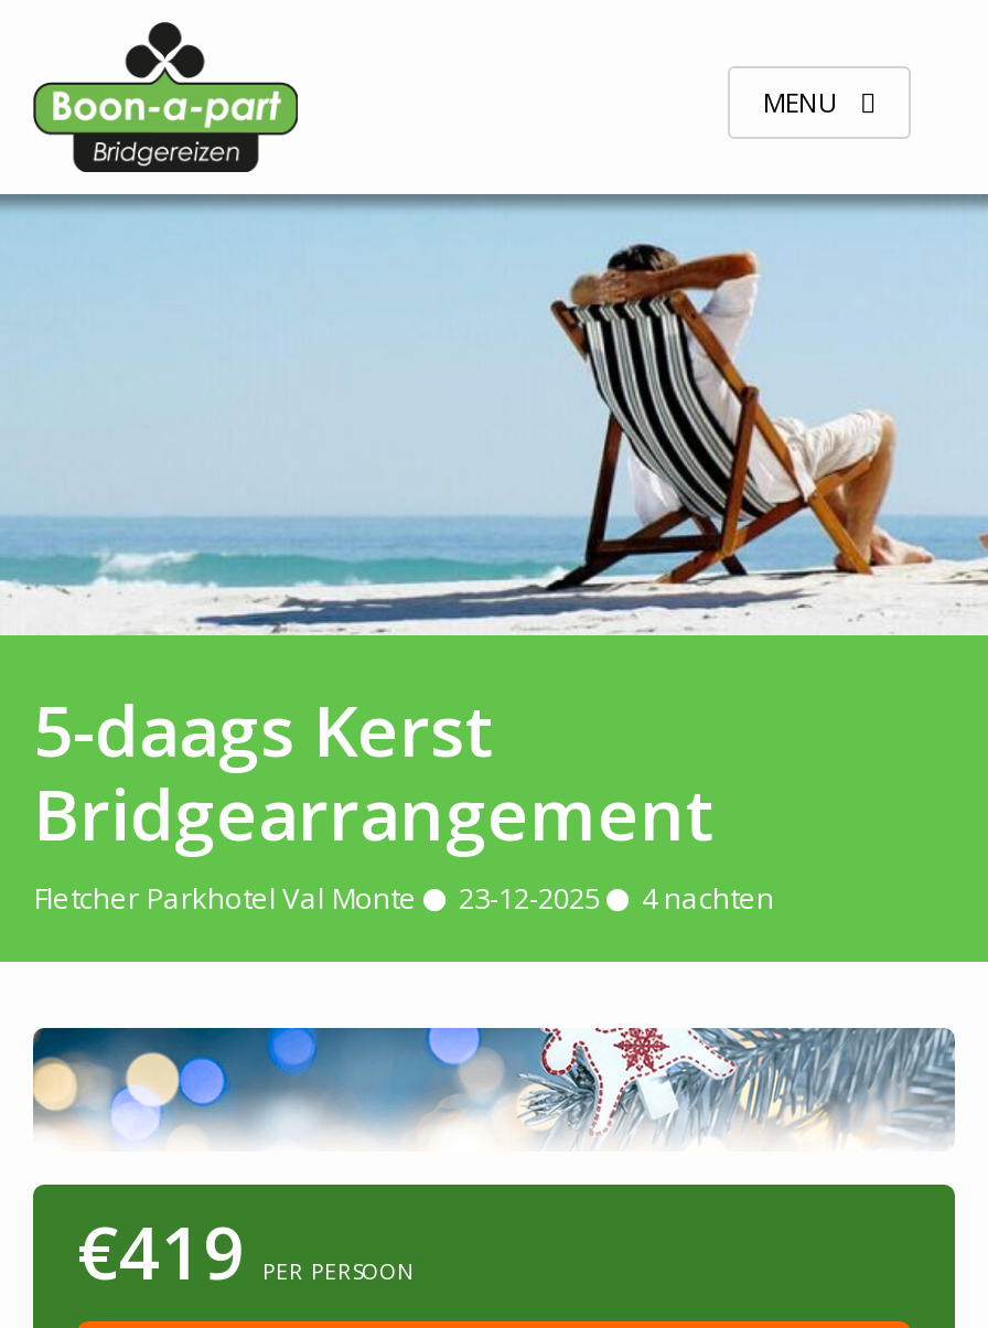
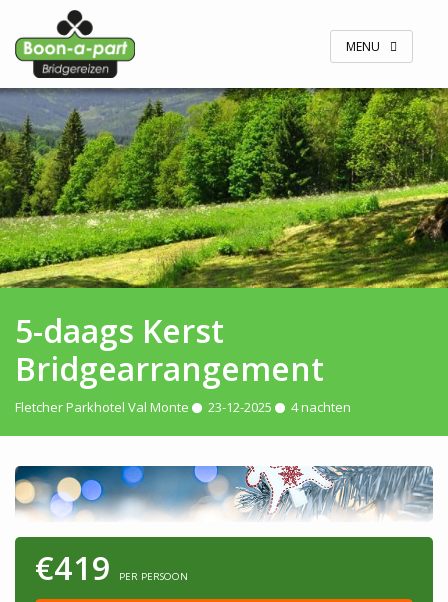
- [image]
+ [image]
